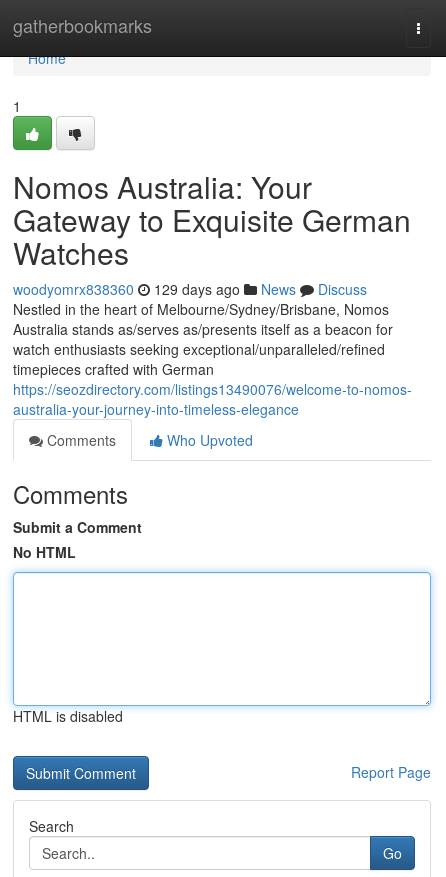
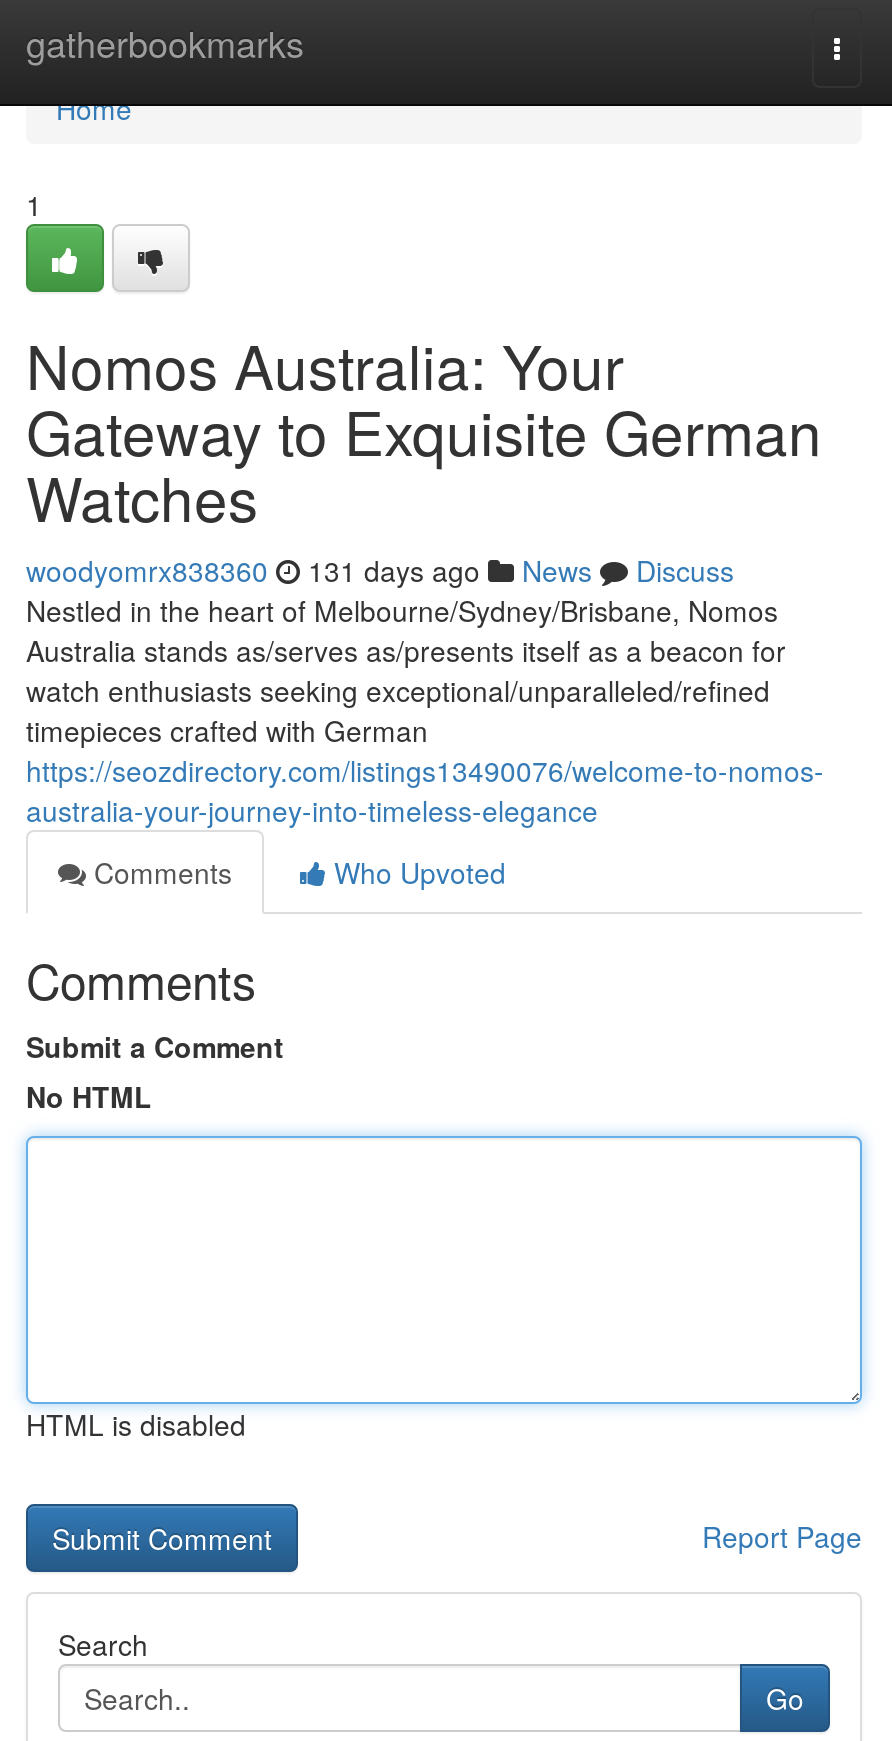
- woodyomrx838360 129 days ago News Discuss
+ woodyomrx838360 131 days ago News Discuss
